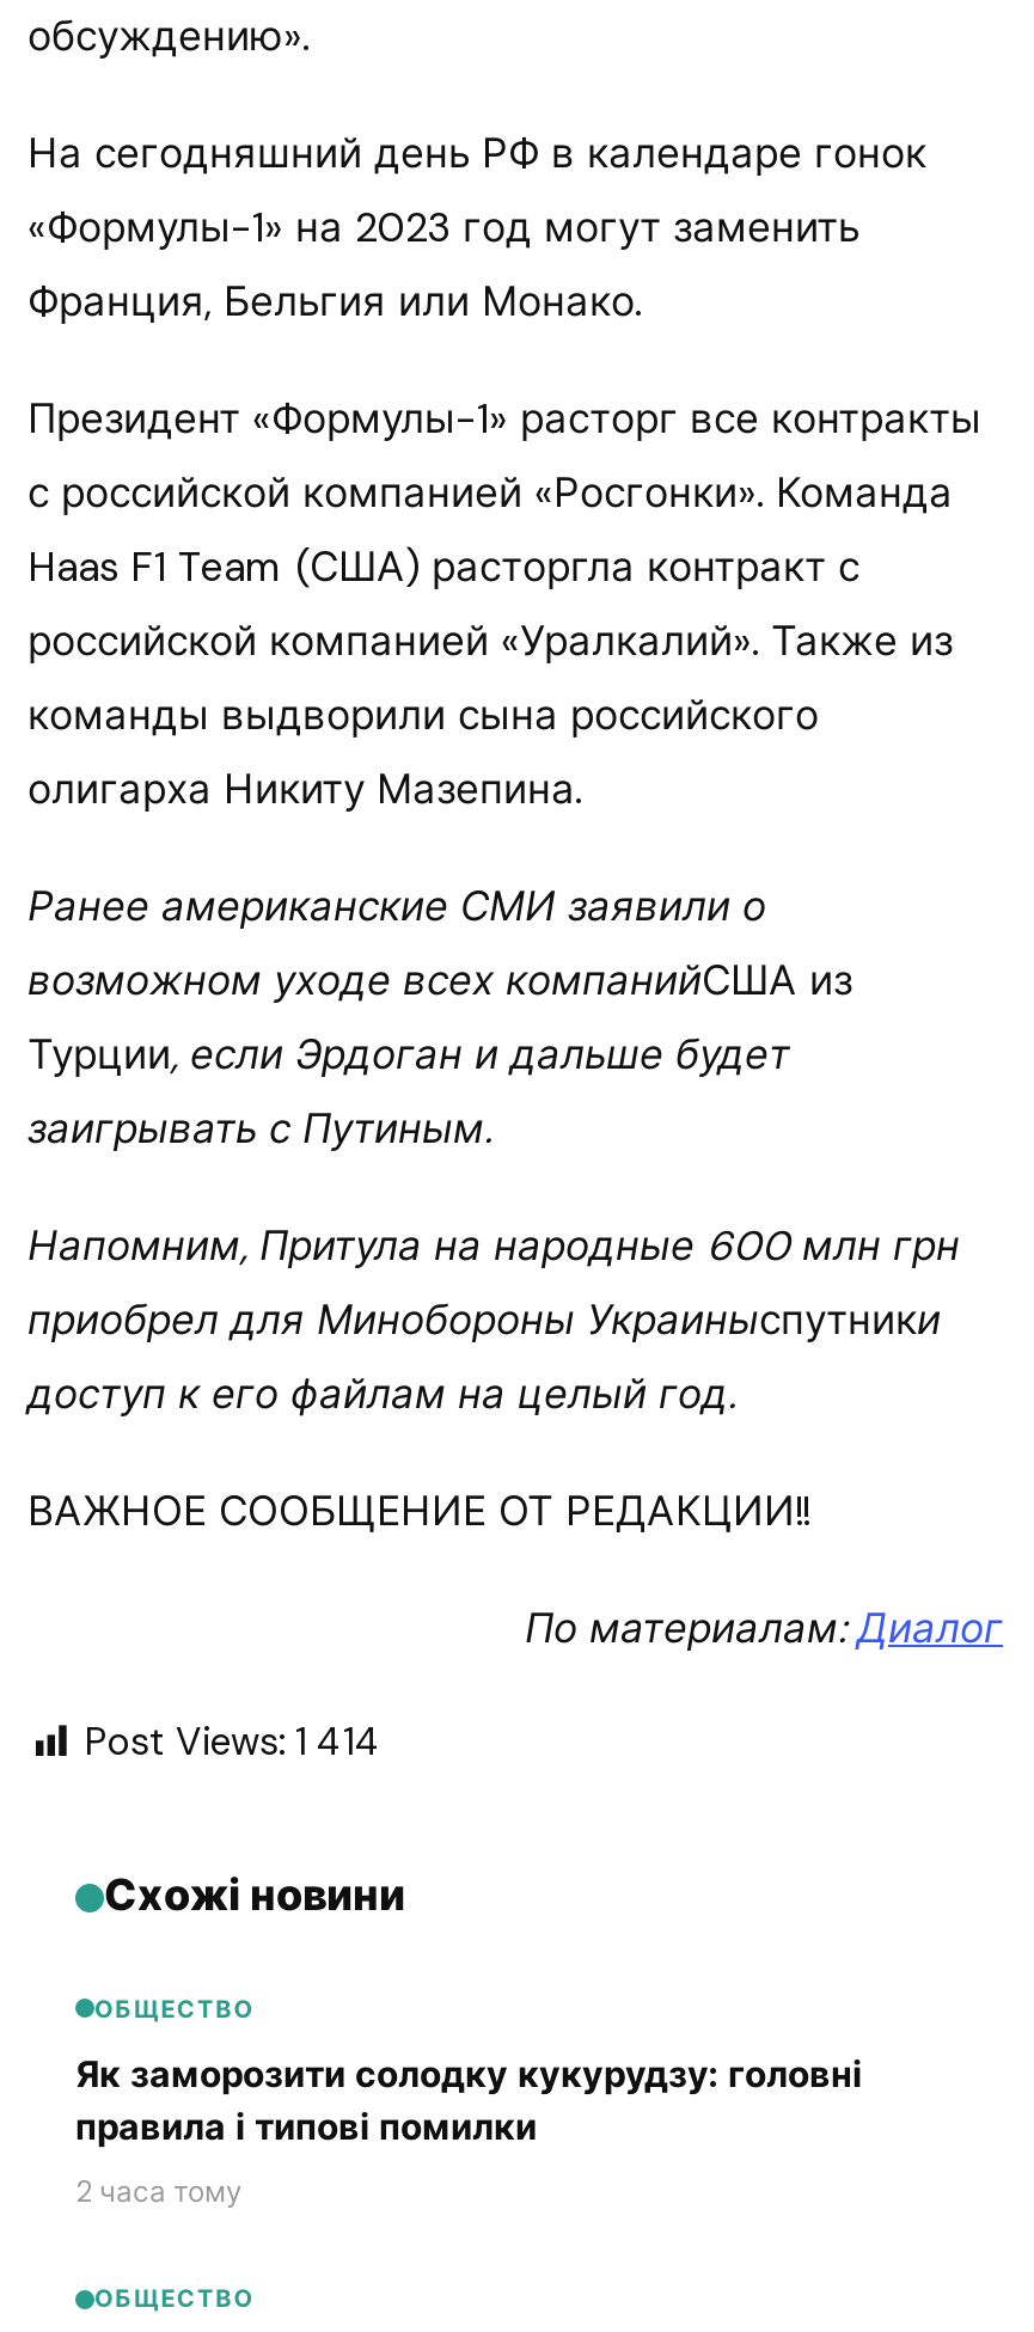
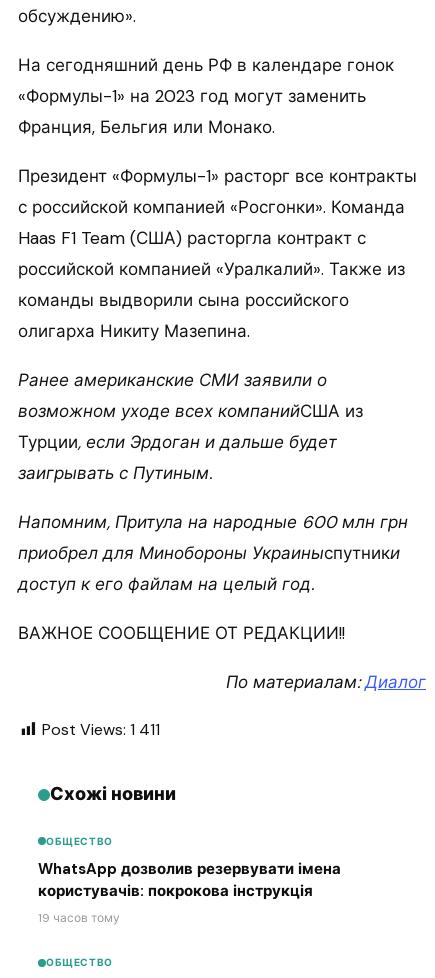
- Post Views: 1 414
+ Post Views: 1 411

- Як заморозити солодку кукурудзу: головні
- правила і типові помилки
- 2 часа тому
+ WhatsApp дозволив резервувати імена
+ користувачів: покрокова інструкція
+ 19 часов тому
